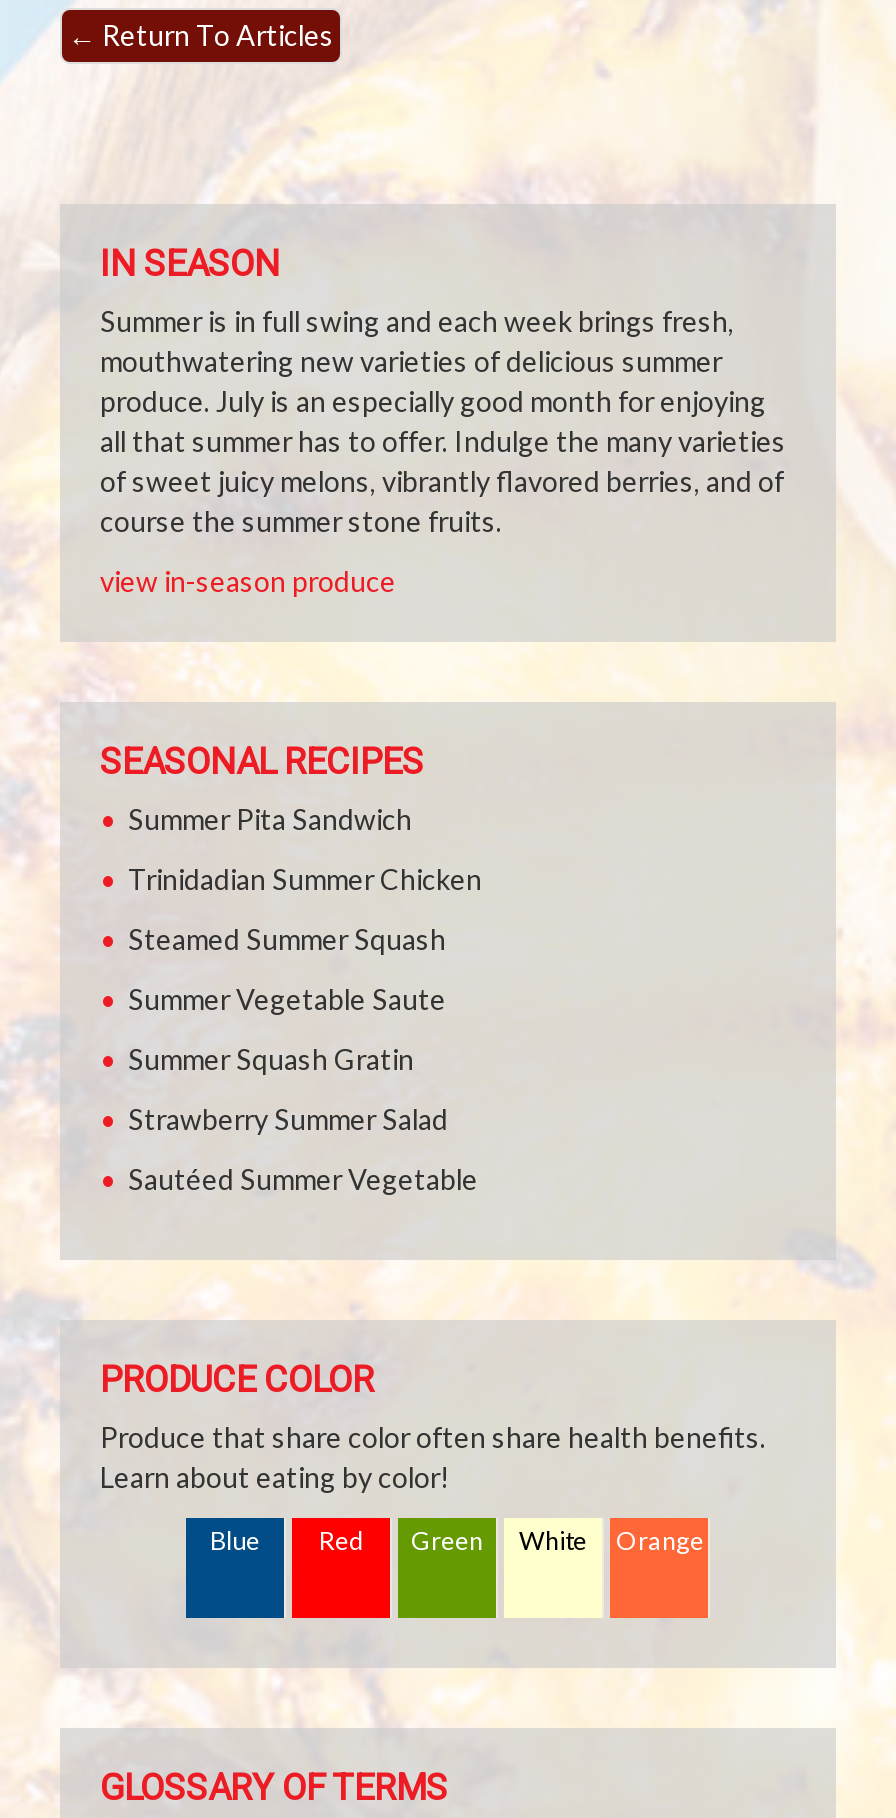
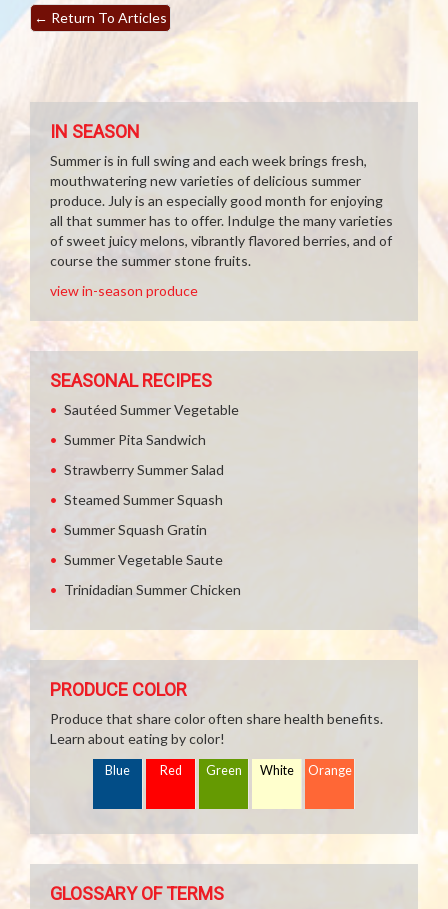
moved down: Summer Pita Sandwich | Strawberry Summer Salad | Steamed Summer Squash | Summer Squash Gratin | Summer Vegetable Saute | Trinidadian Summer Chicken

moved up: Sautéed Summer Vegetable
